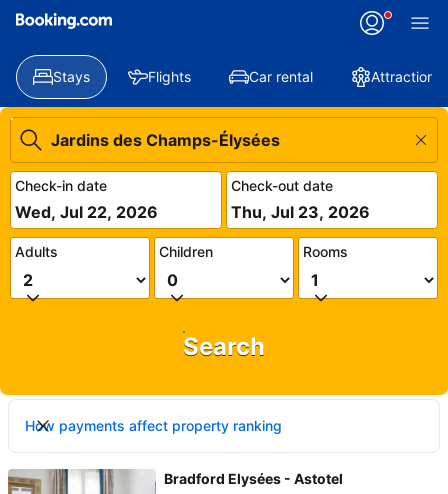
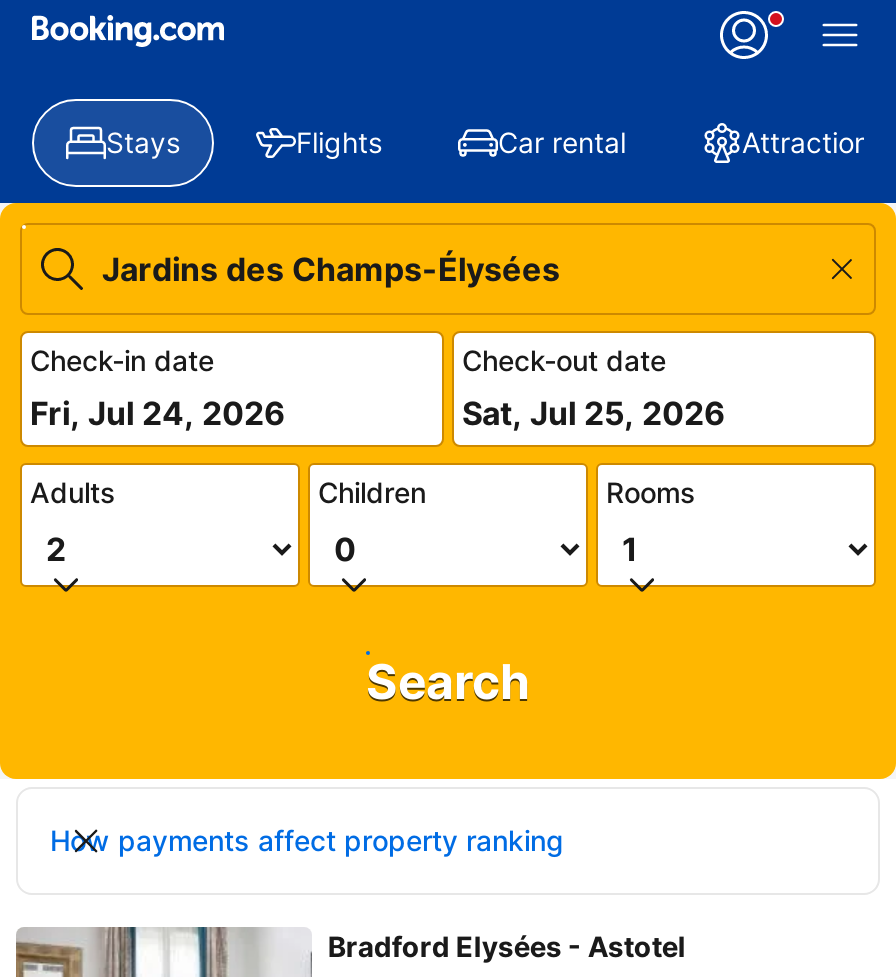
- Wed, Jul 22, 2026
+ Fri, Jul 24, 2026

- Thu, Jul 23, 2026
+ Sat, Jul 25, 2026
